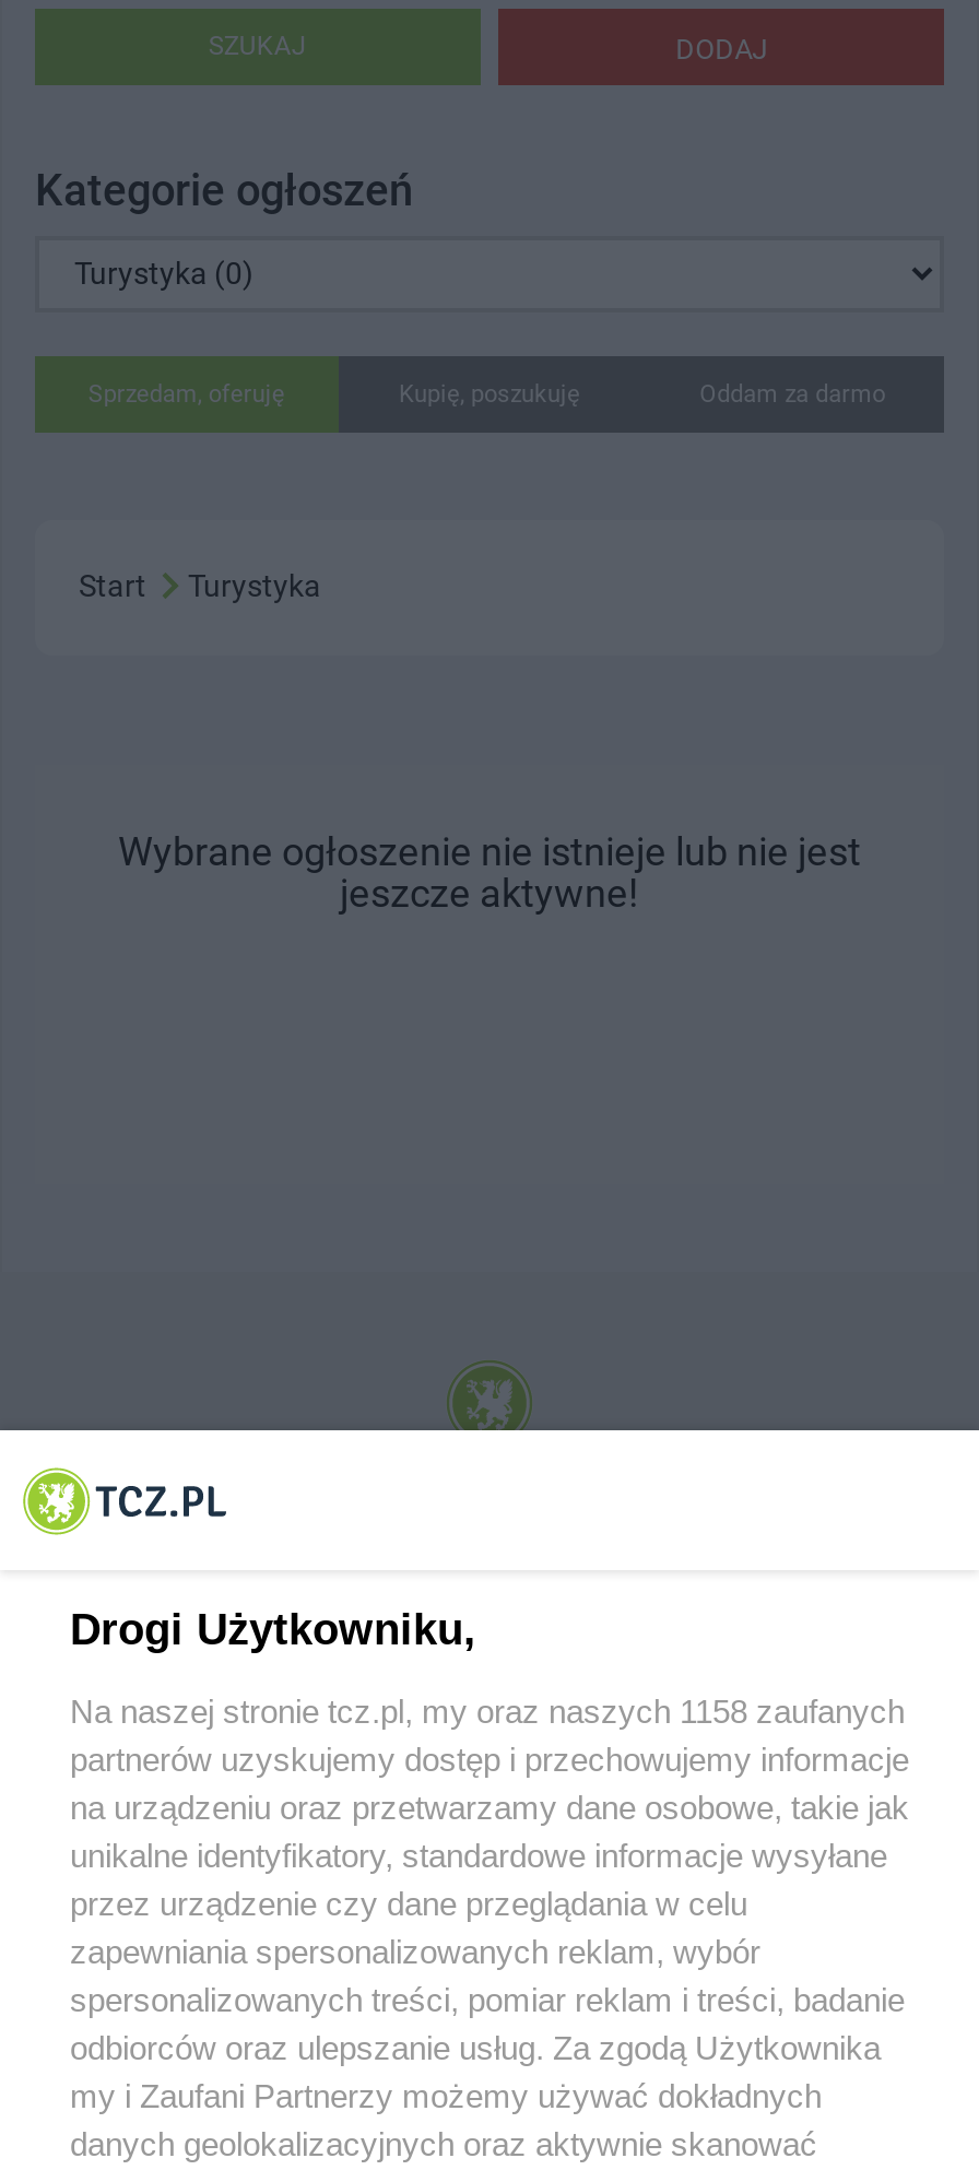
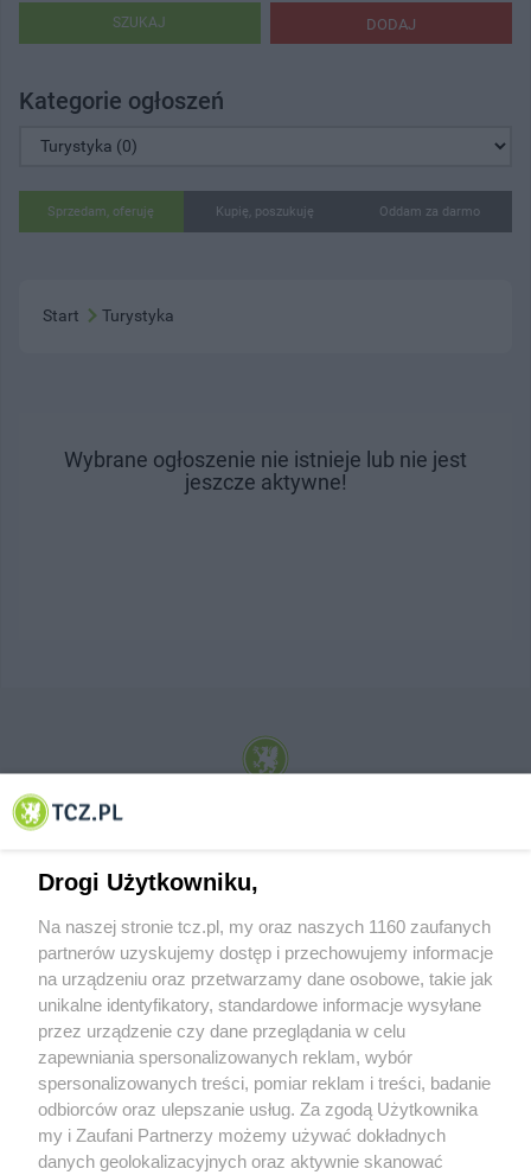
- Na naszej stronie tcz.pl, my oraz naszych 1158 zaufanych
+ Na naszej stronie tcz.pl, my oraz naszych 1160 zaufanych
